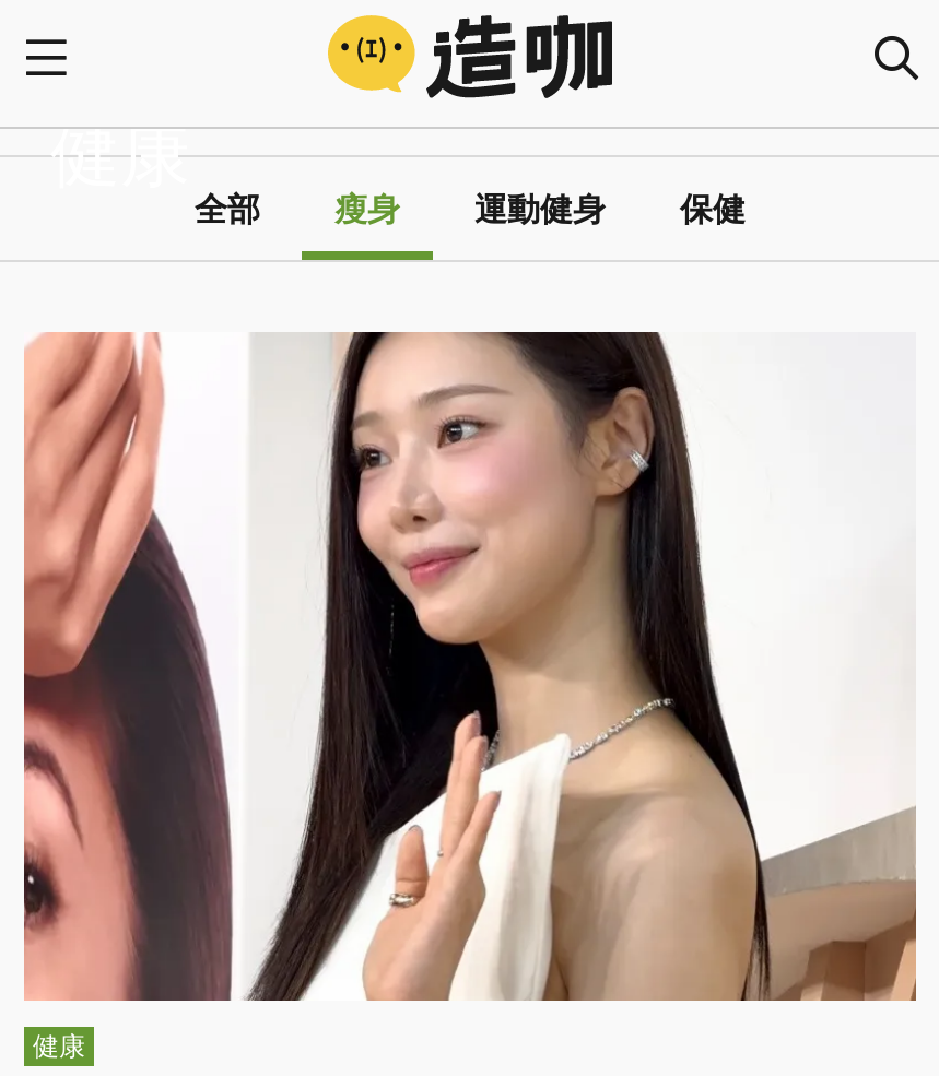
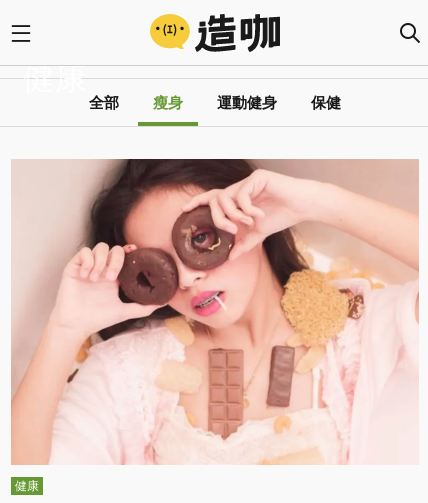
- [image]
+ [image]
